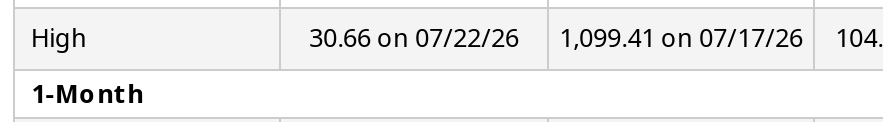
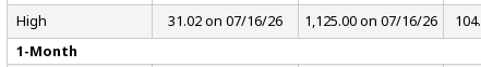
- 30.66 on 07/22/26
+ 31.02 on 07/16/26

- 1,099.41 on 07/17/26
+ 1,125.00 on 07/16/26
